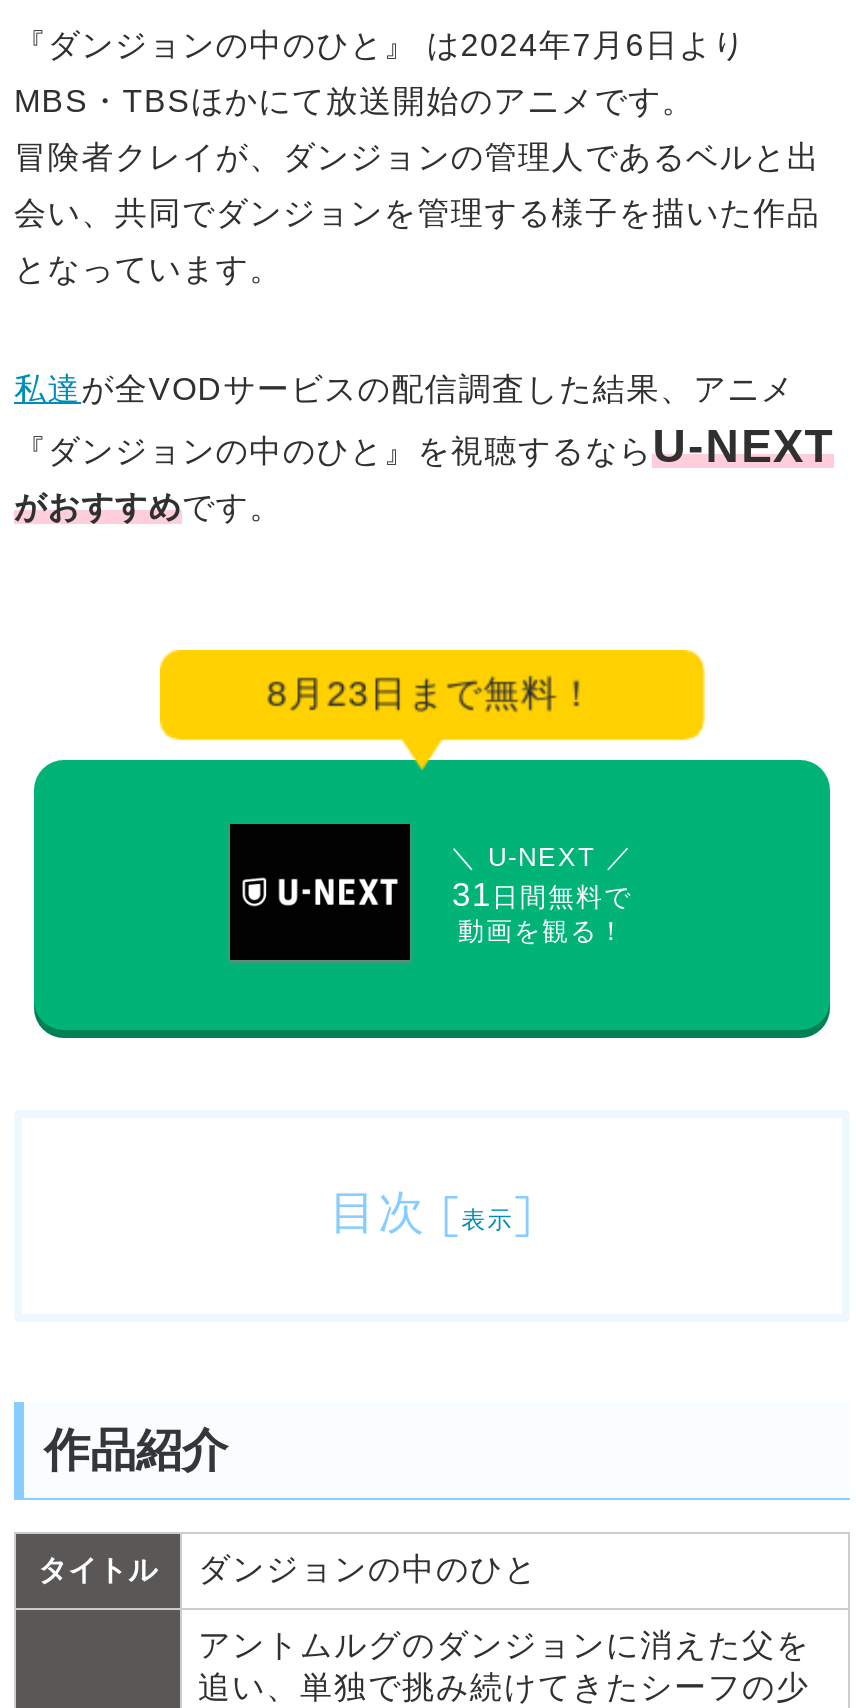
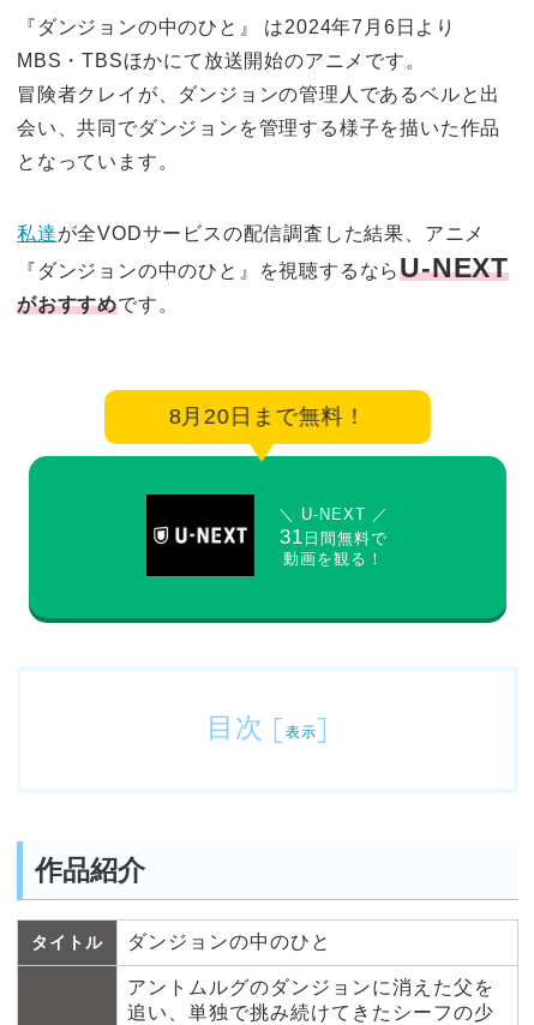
- 8月23日まで無料！
+ 8月20日まで無料！
